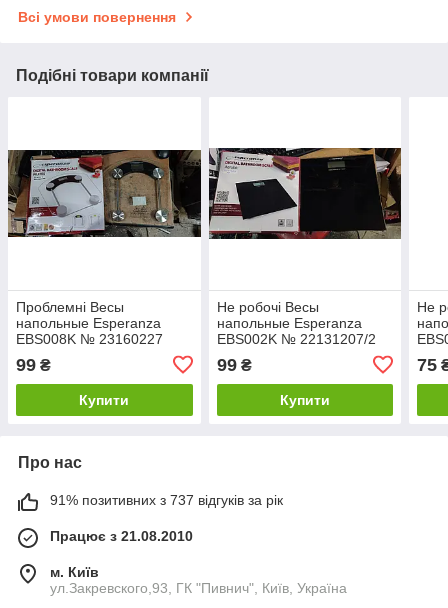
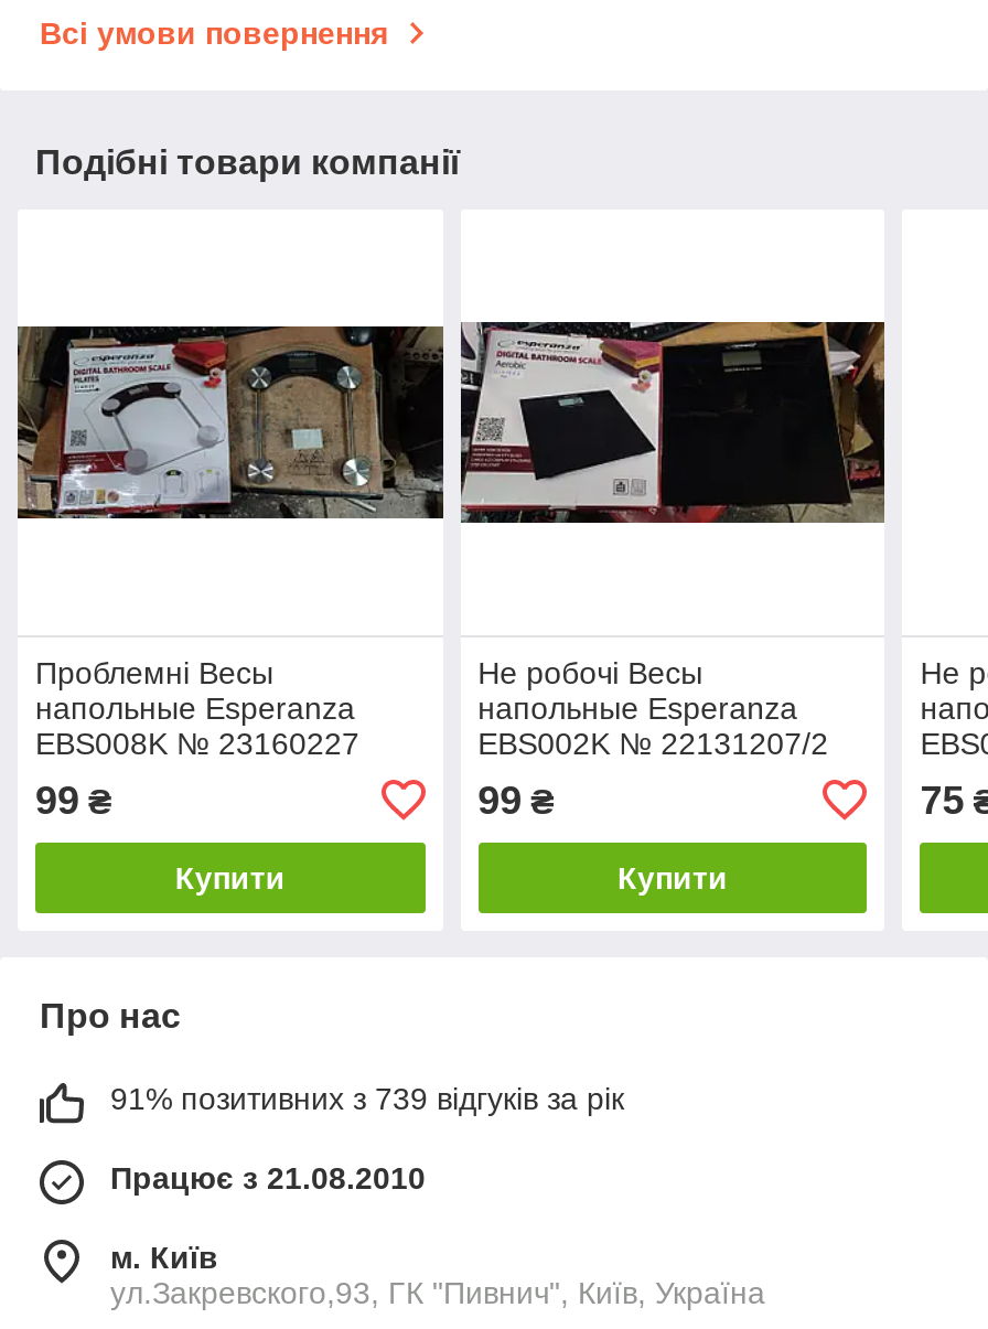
- 91% позитивних з 737 відгуків за рік
+ 91% позитивних з 739 відгуків за рік
